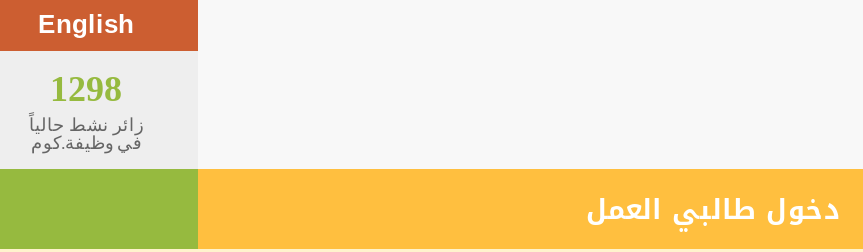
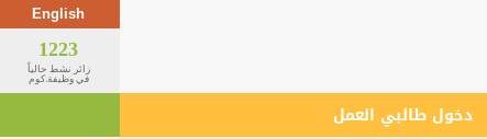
- 1298
+ 1223
